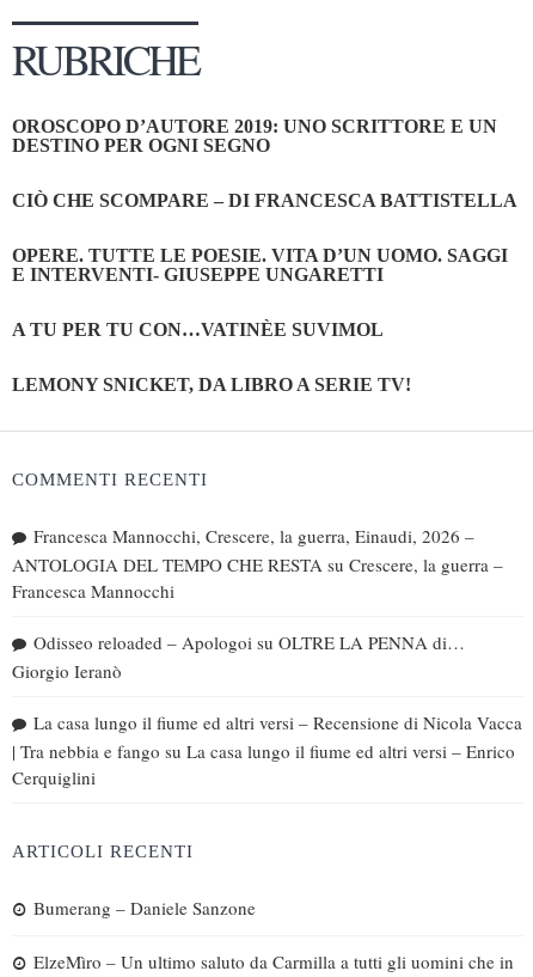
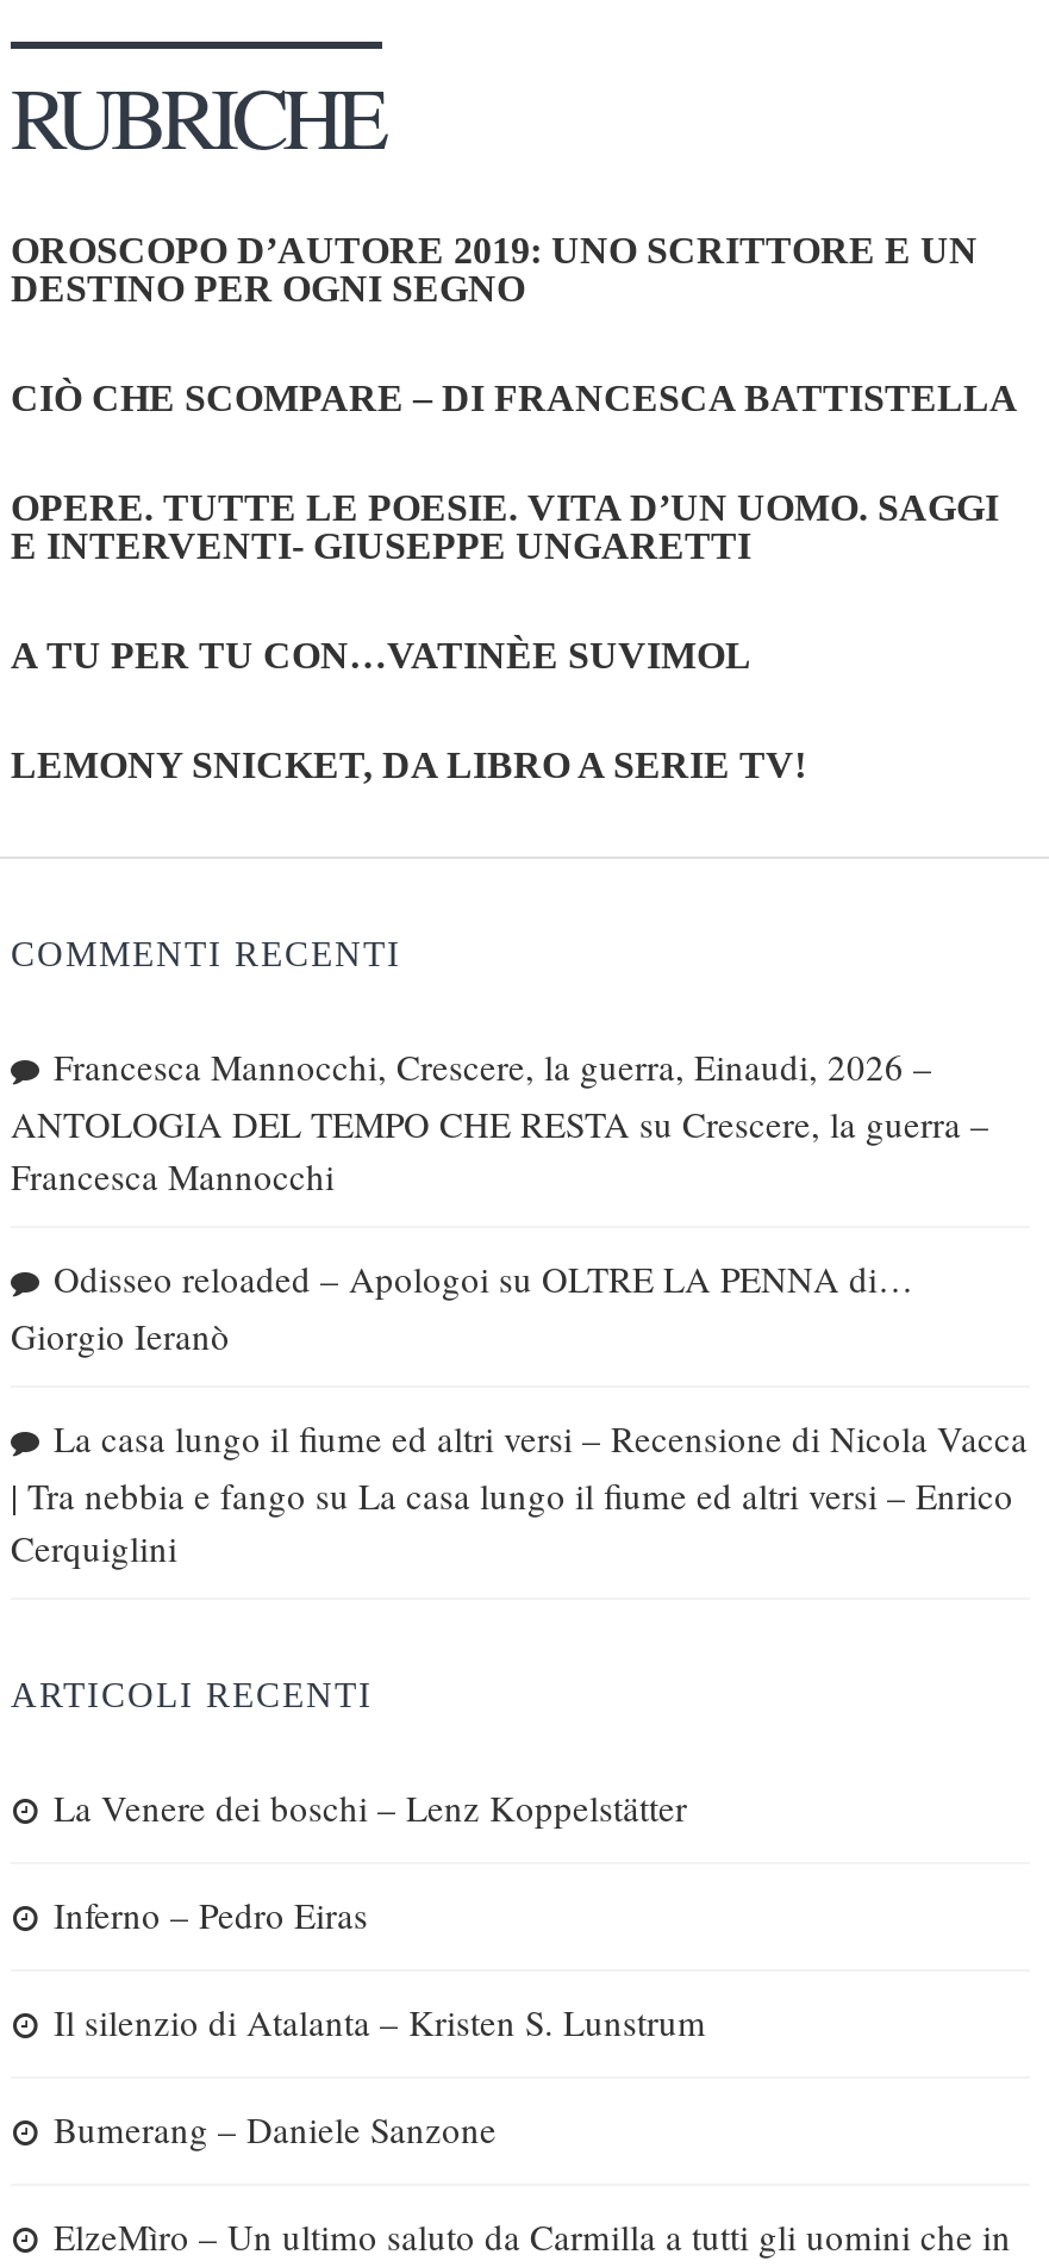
+ La Venere dei boschi – Lenz Koppelstätter
+ Inferno – Pedro Eiras
+ Il silenzio di Atalanta – Kristen S. Lunstrum
